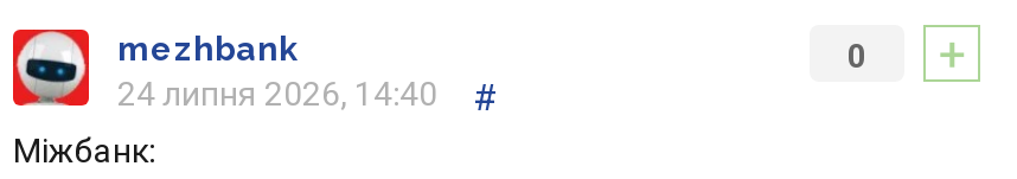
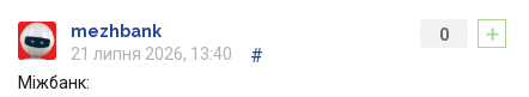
- 24 липня 2026, 14:40
+ 21 липня 2026, 13:40
